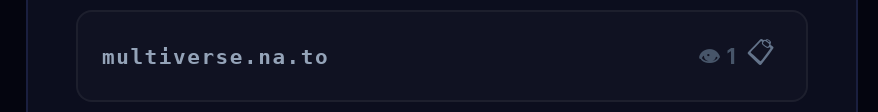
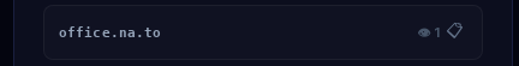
- multiverse.na.to
+ office.na.to
